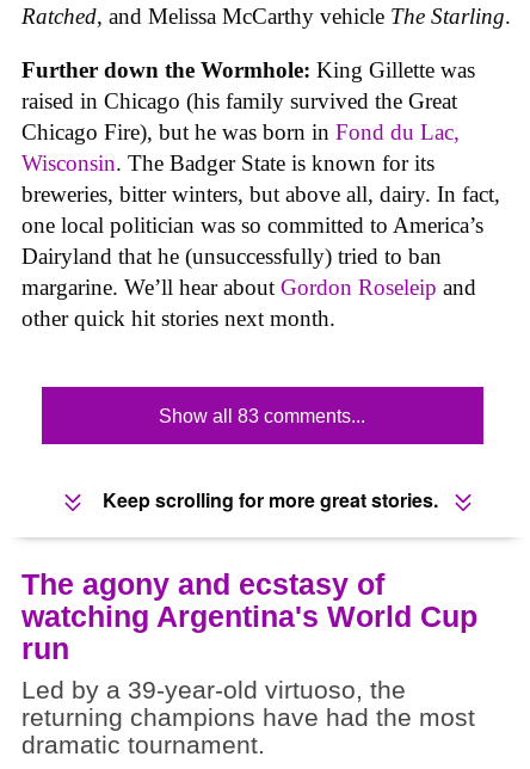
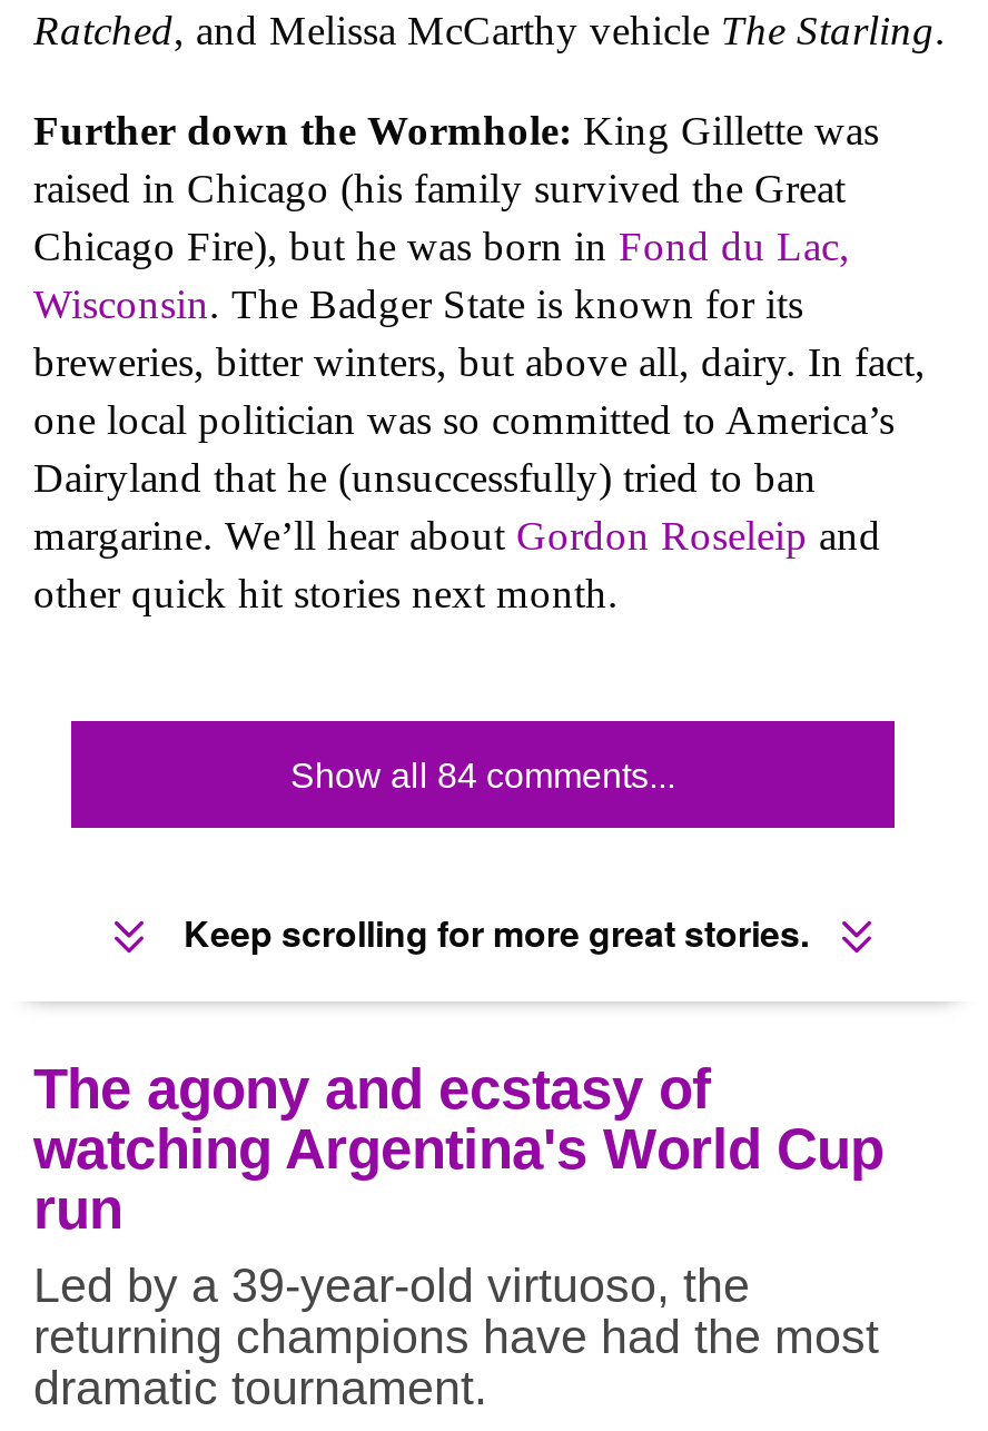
- Show all 83 comments...
+ Show all 84 comments...
